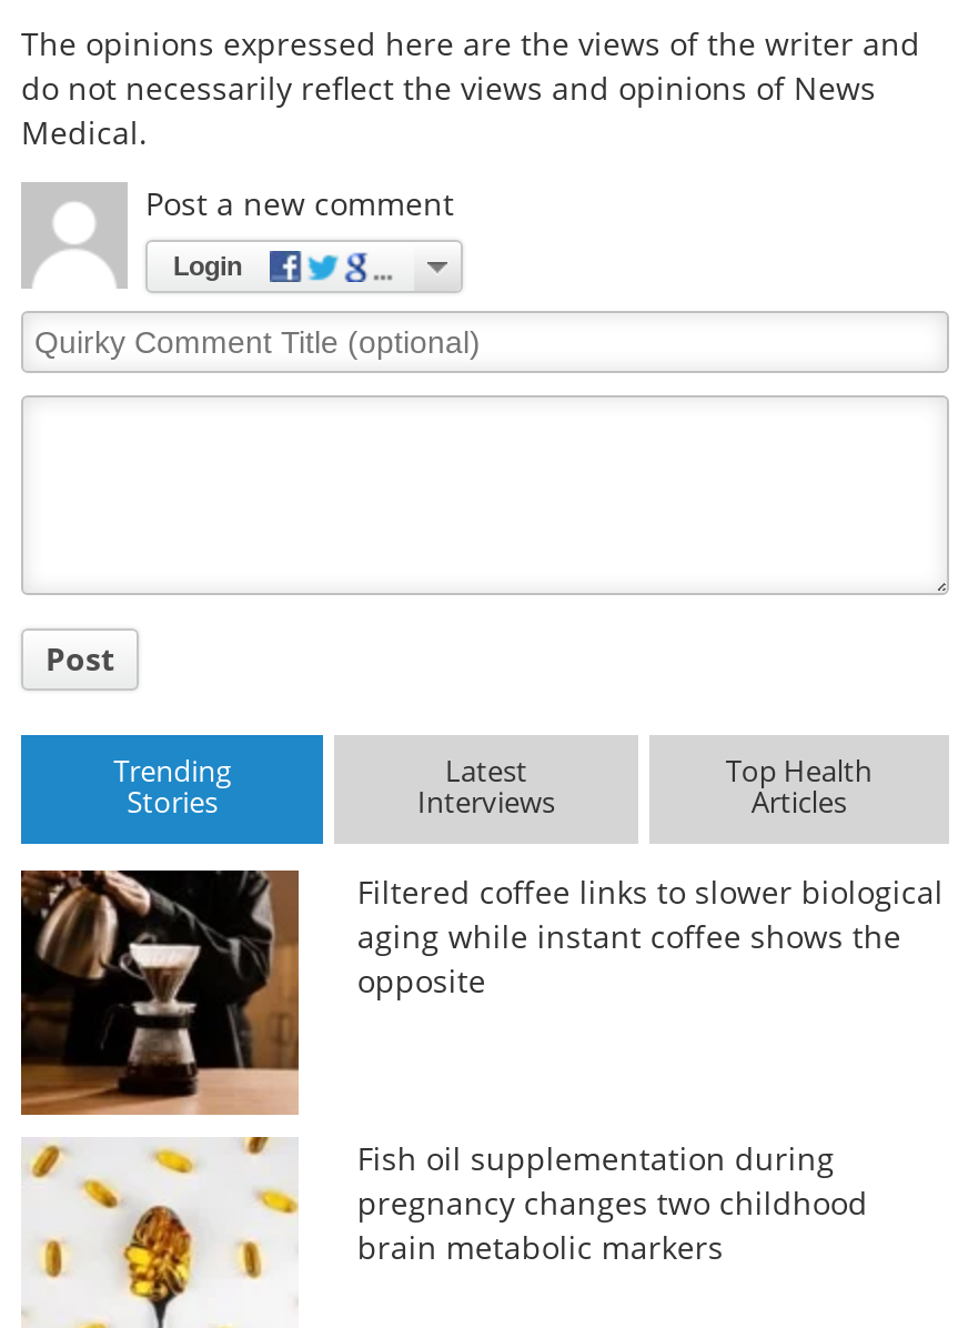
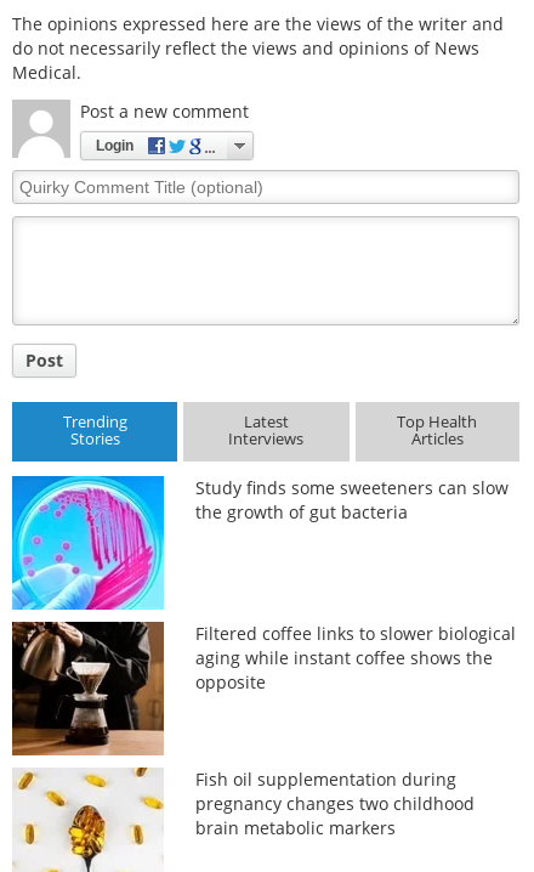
+ [image]
+ Study finds some sweeteners can slow
+ the growth of gut bacteria
